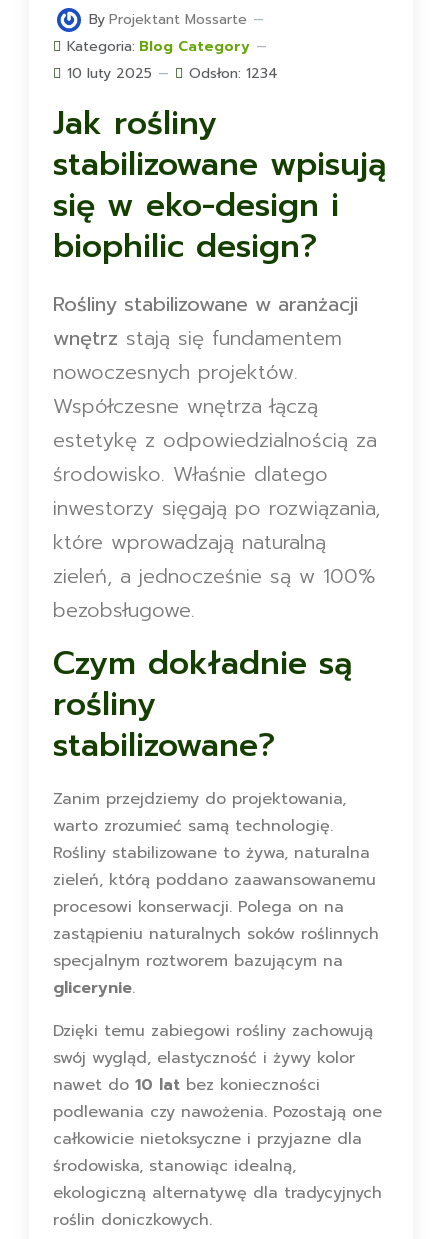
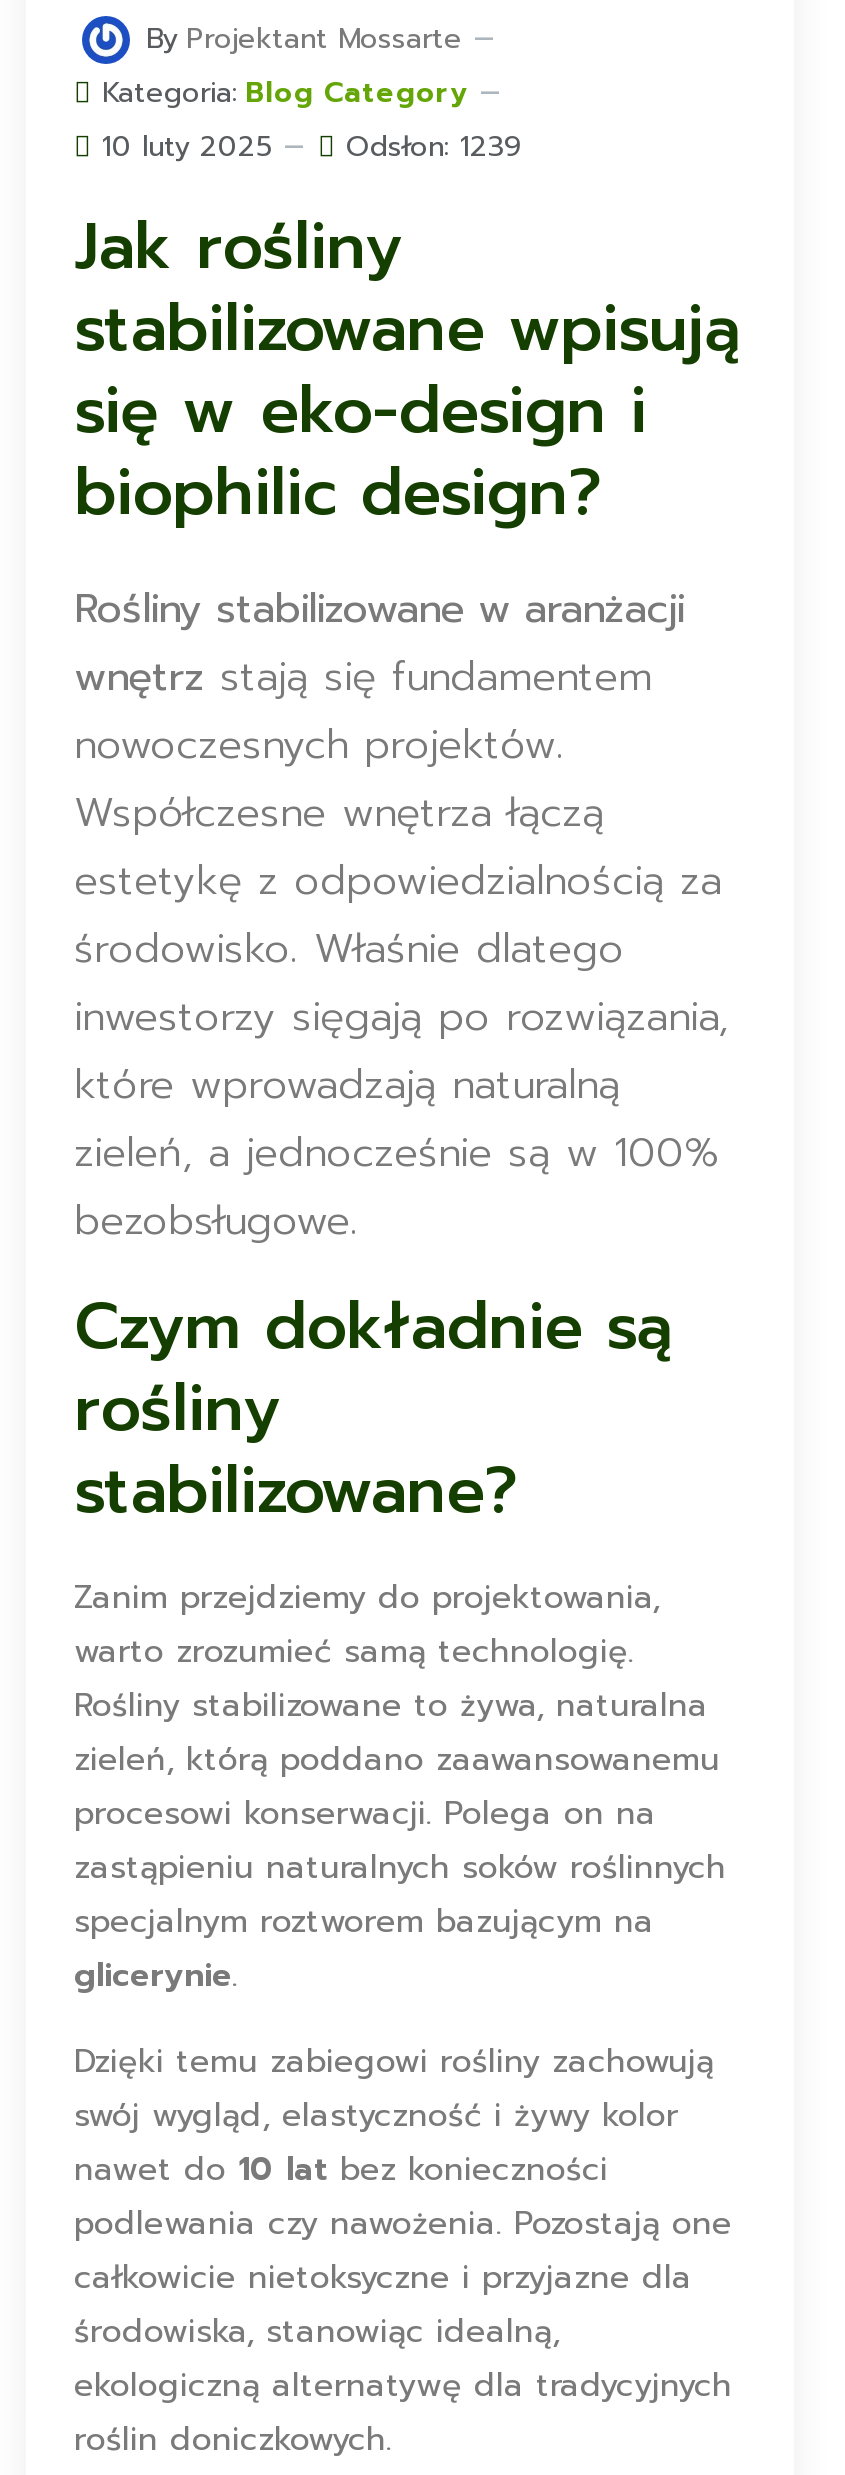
- 10 luty 2025 Odsłon: 1234
+ 10 luty 2025 Odsłon: 1239
